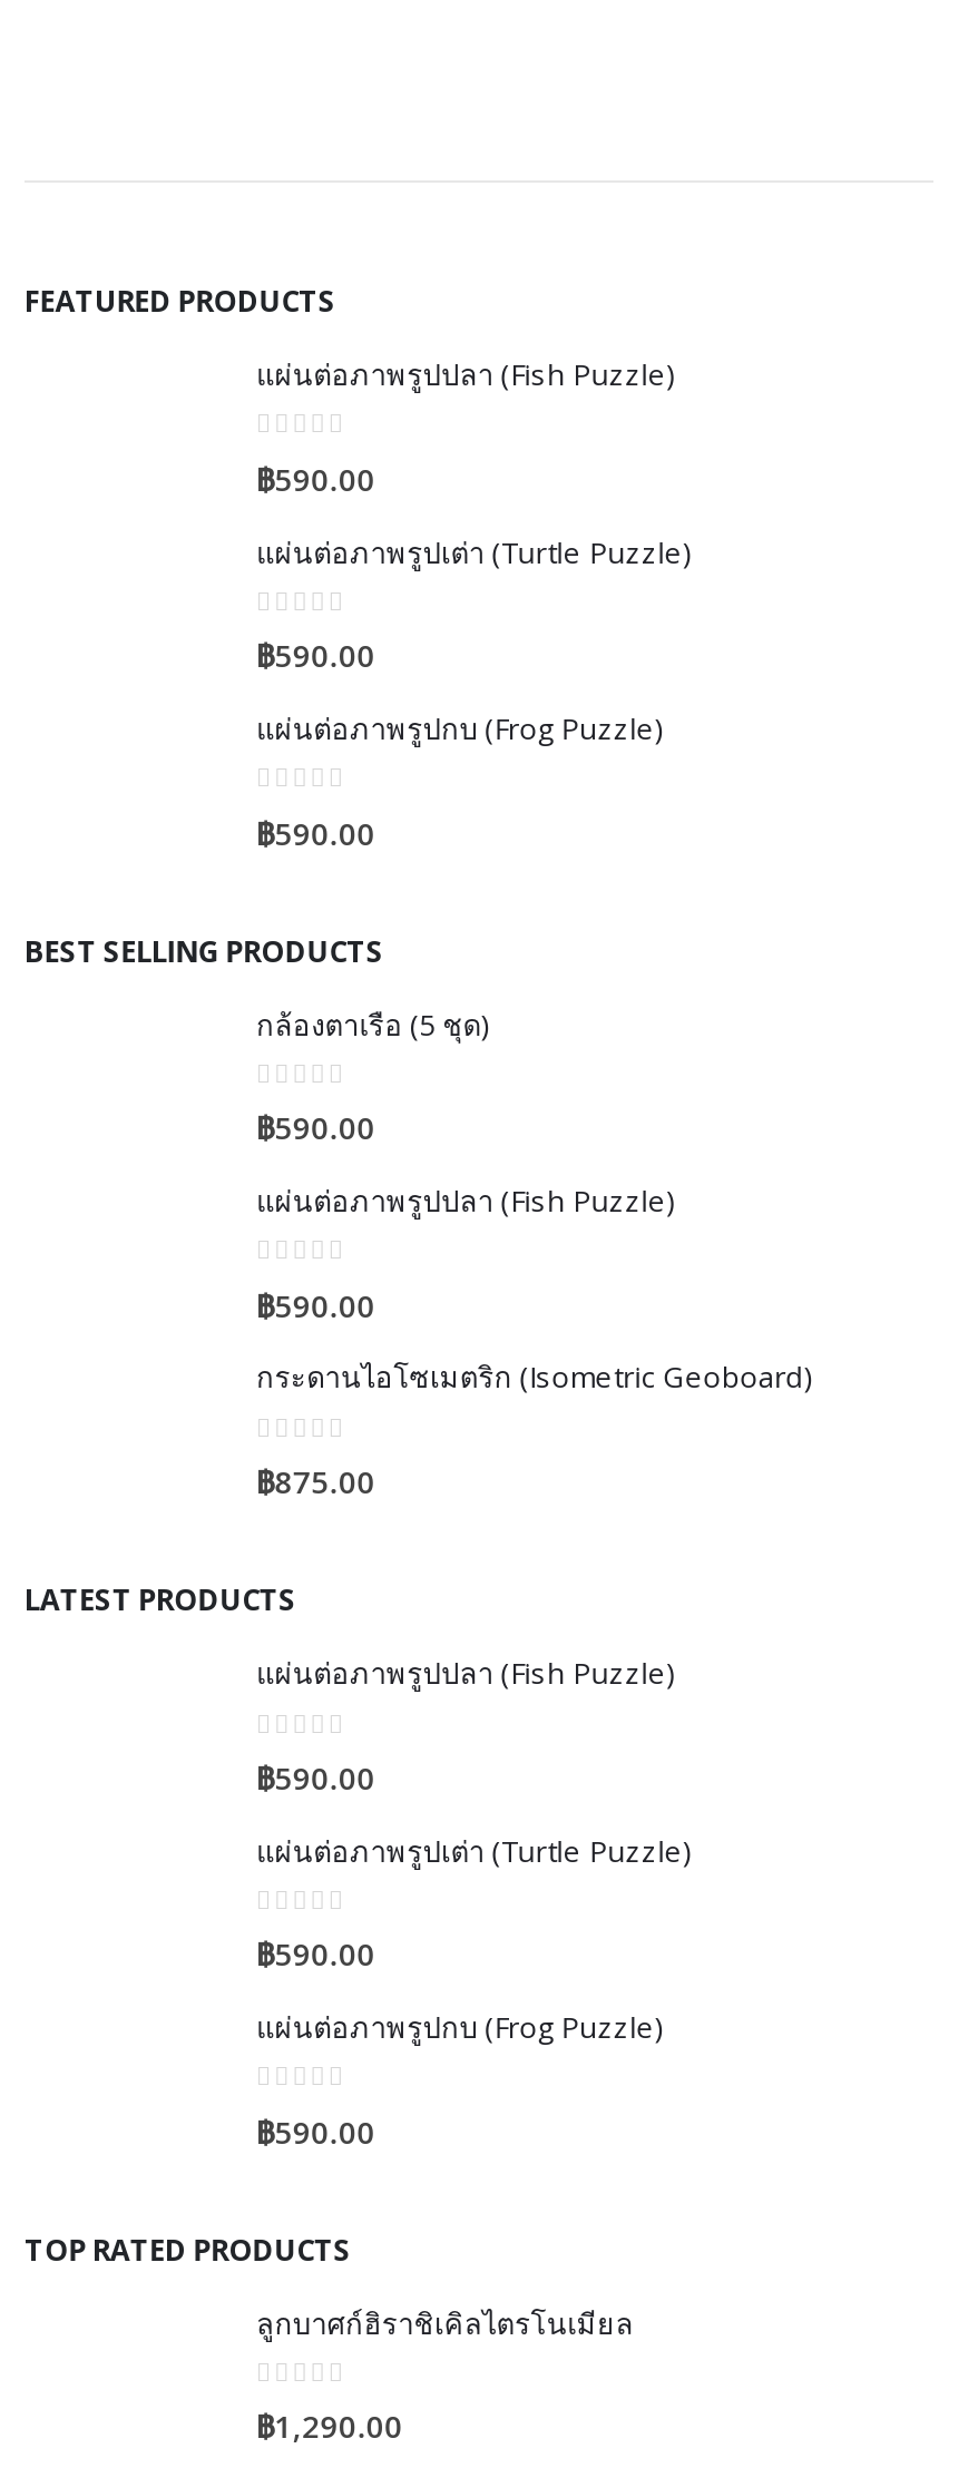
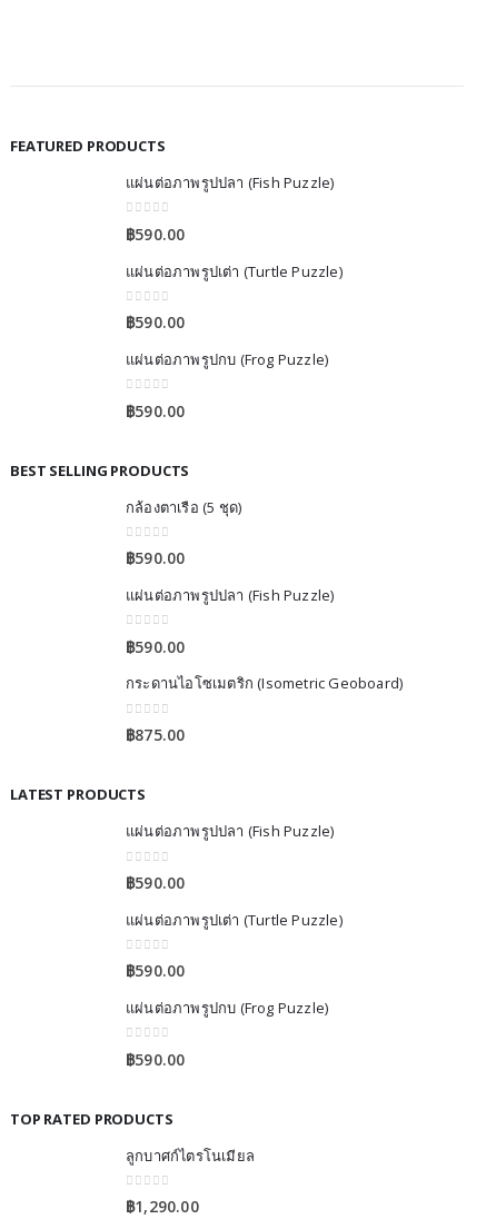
- ลูกบาศก์ฮิราชิเคิลไตรโนเมียล
+ ลูกบาศก์ไตรโนเมียล
